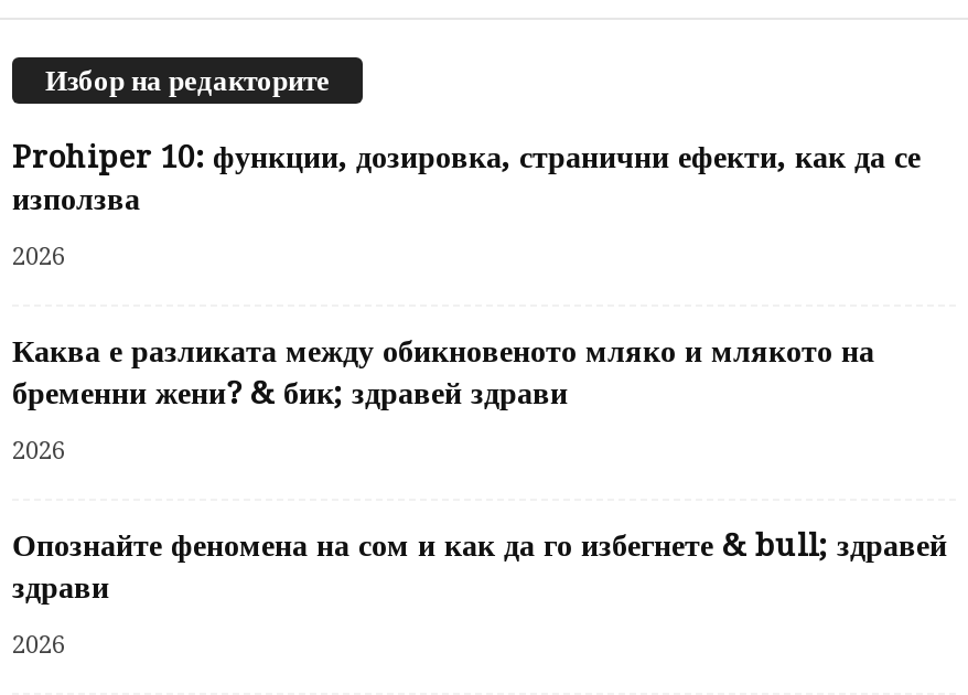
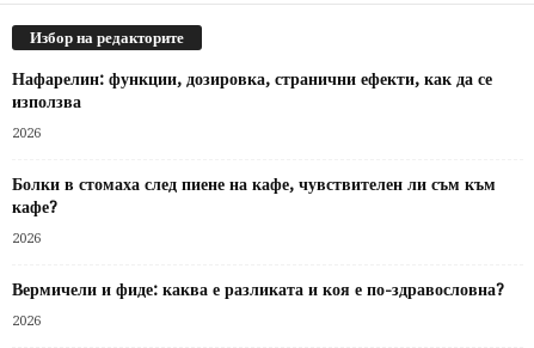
- Prohiper 10: функции, дозировка, странични ефекти, как да се
+ Нафарелин: функции, дозировка, странични ефекти, как да се

- Каква е разликата между обикновеното мляко и млякото на
- бременни жени? & бик; здравей здрави
+ Болки в стомаха след пиене на кафе, чувствителен ли съм към
+ кафе?

- Опознайте феномена на сом и как да го избегнете & bull; здравей
- здрави
+ Вермичели и фиде: каква е разликата и коя е по-здравословна?
